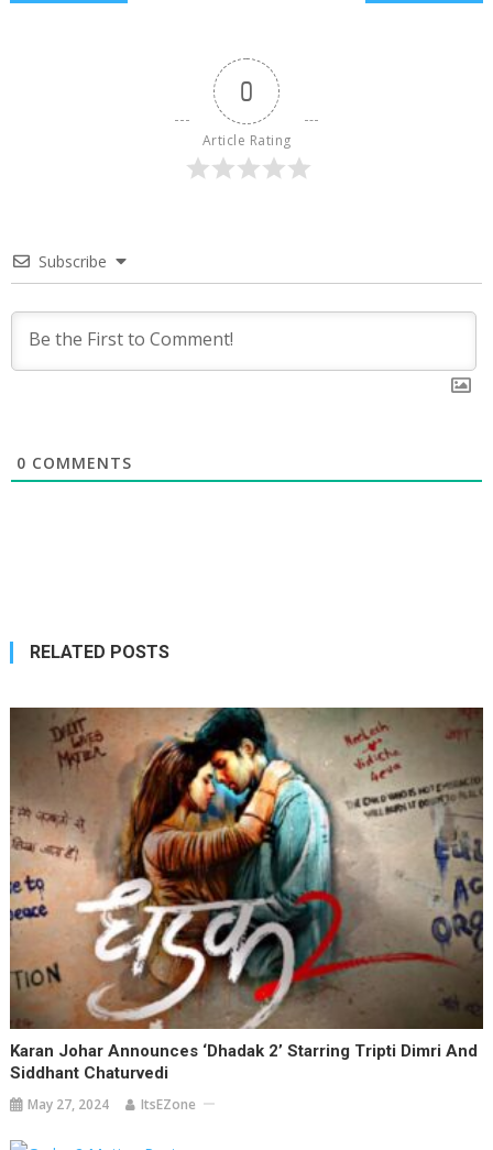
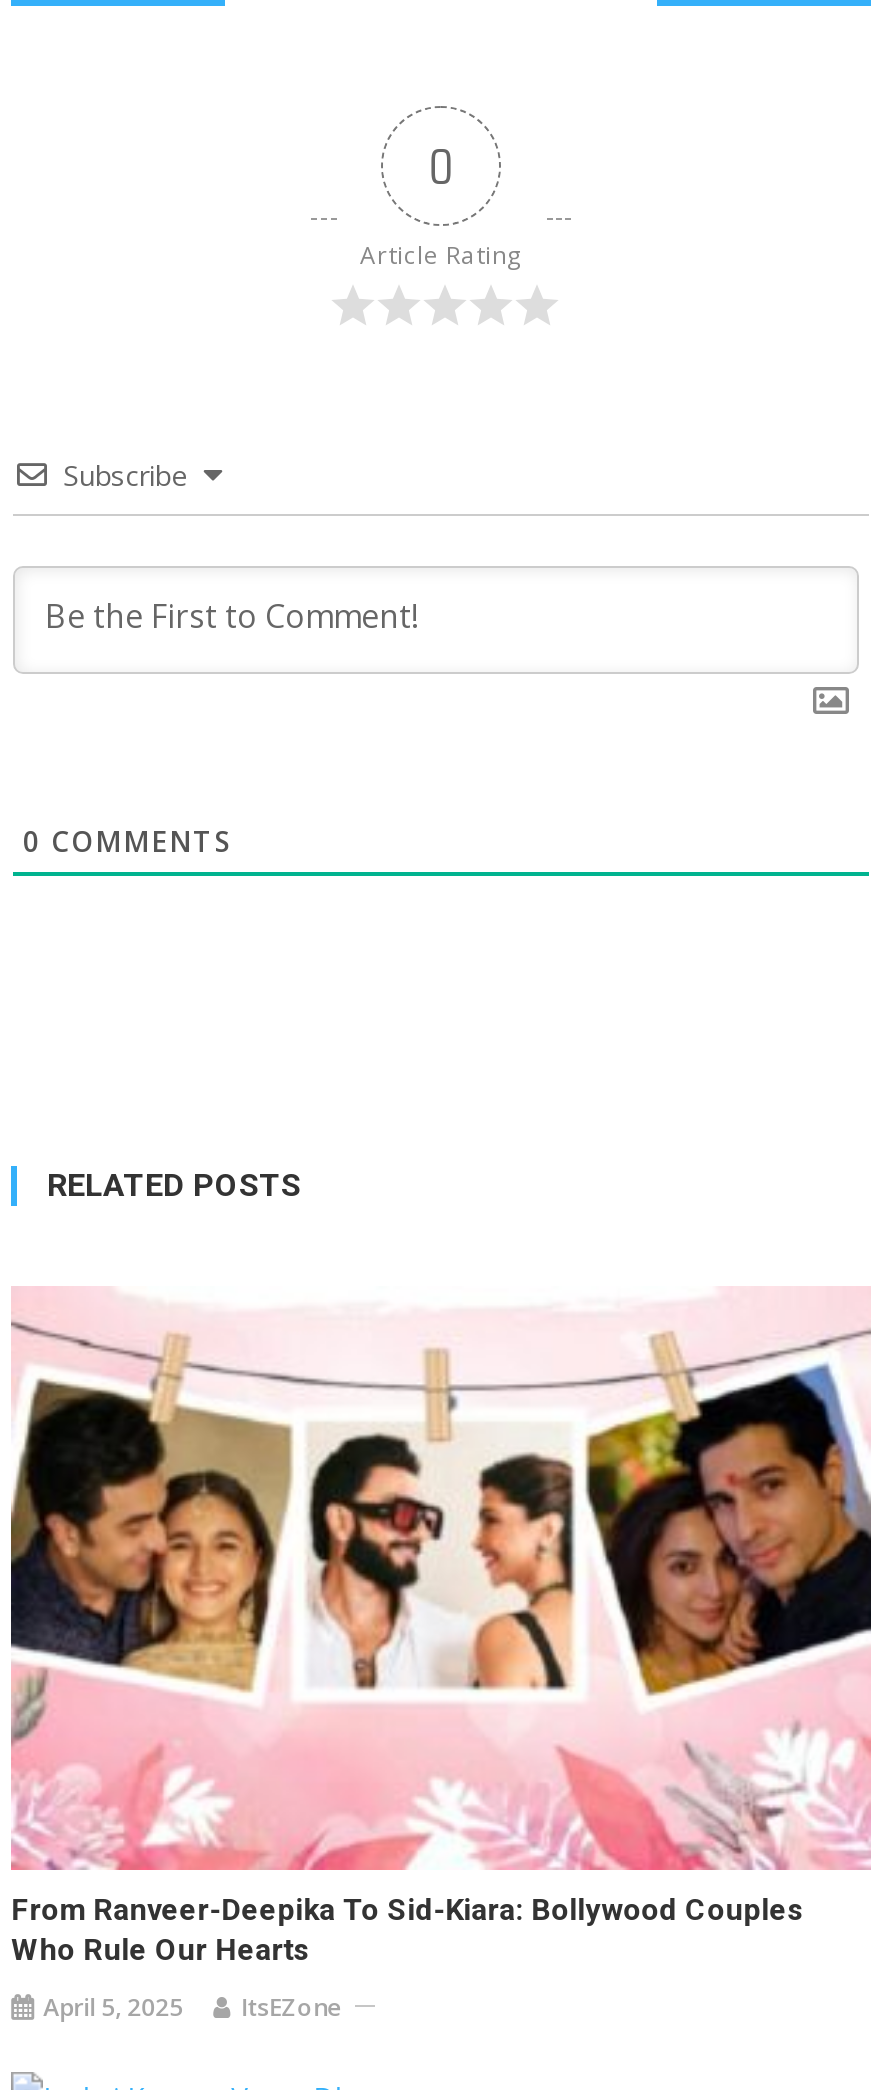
- [image]
- Karan Johar Announces ‘Dhadak 2’ Starring Tripti Dimri And
- Siddhant Chaturvedi
+ [image]
+ From Ranveer-Deepika To Sid-Kiara: Bollywood Couples
+ Who Rule Our Hearts

- May 27, 2024 ItsEZone
+ April 5, 2025 ItsEZone
